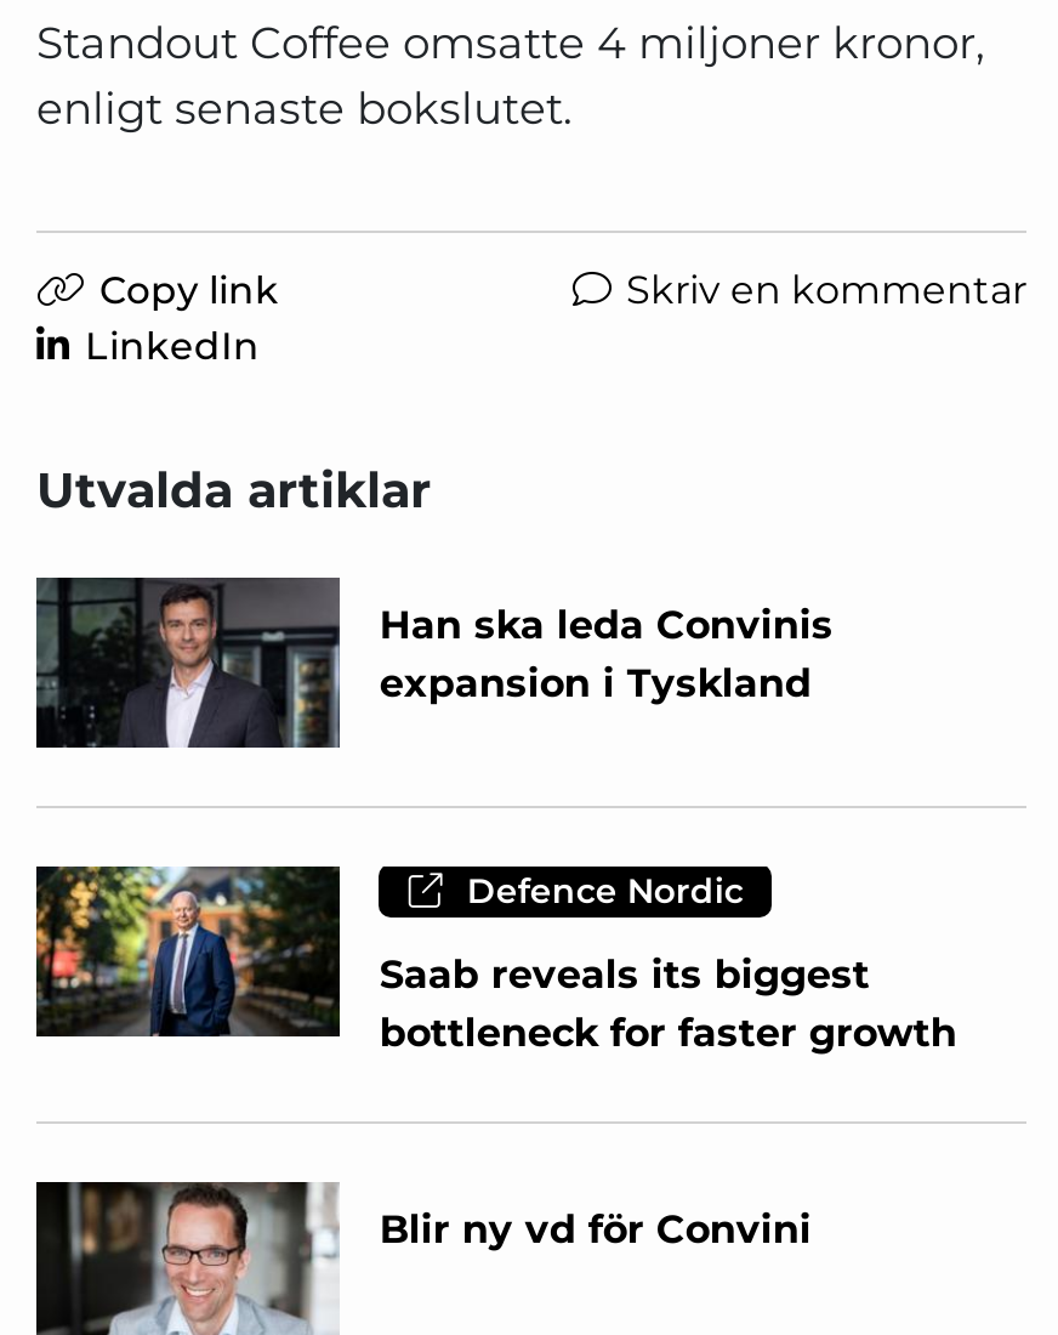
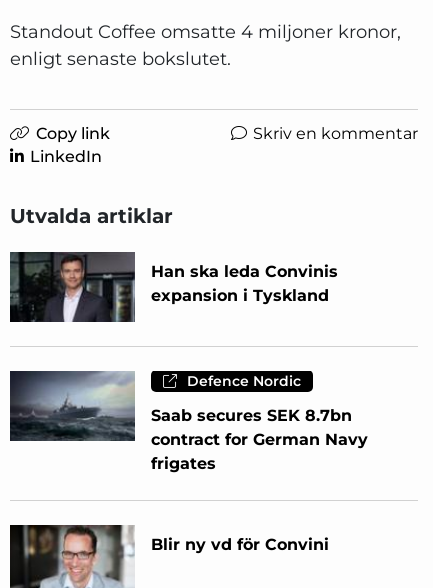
- [image]
- Saab reveals its biggest
- bottleneck for faster growth
+ [image]
+ Saab secures SEK 8.7bn
+ contract for German Navy
+ frigates
